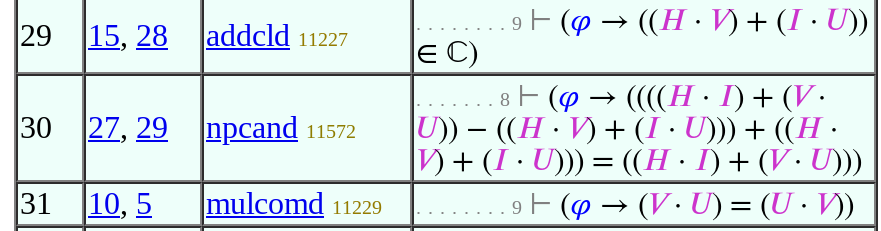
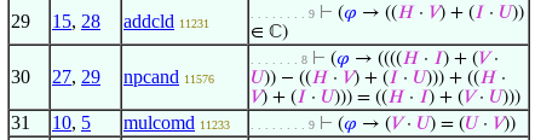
- 29 15, 28 addcld 11227
+ 29 15, 28 addcld 11231

- npcand 11572
+ npcand 11576

- mulcomd 11229
+ mulcomd 11233
